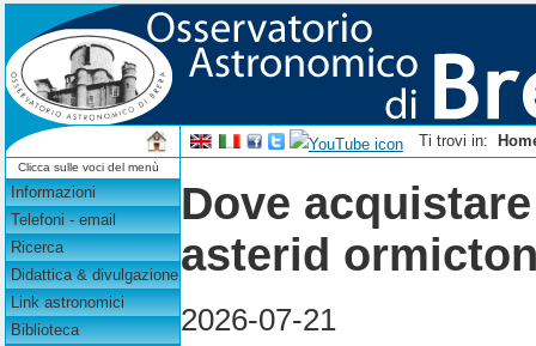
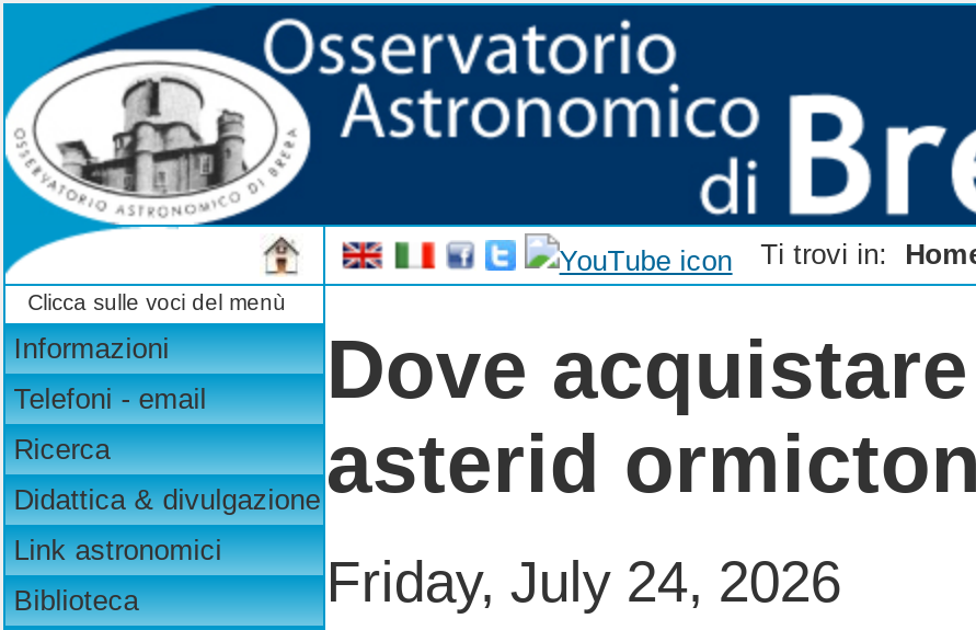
- 2026-07-21
+ Friday, July 24, 2026
